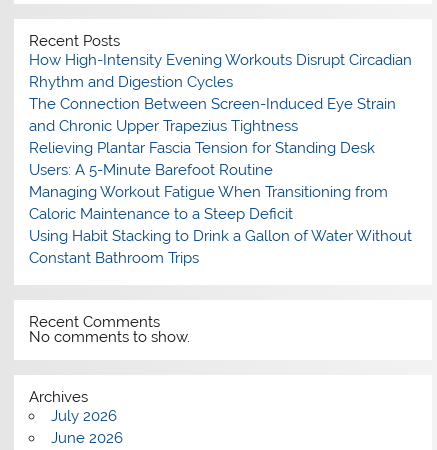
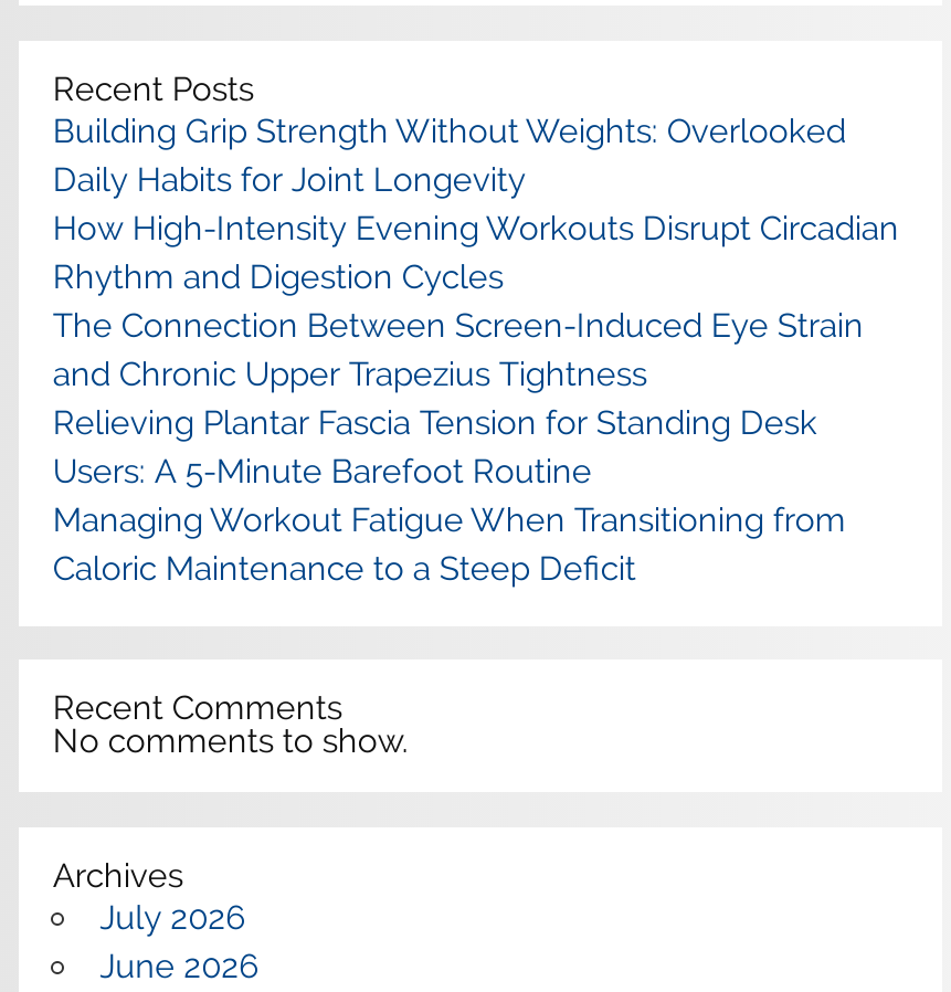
+ Building Grip Strength Without Weights: Overlooked
+ Daily Habits for Joint Longevity

moved down: How High-Intensity Evening Workouts Disrupt Circadian | Rhythm and Digestion Cycles | The Connection Between Screen-Induced Eye Strain | and Chronic Upper Trapezius Tightness | Relieving Plantar Fascia Tension for Standing Desk | Users: A 5-Minute Barefoot Routine | Managing Workout Fatigue When Transitioning from | Caloric Maintenance to a Steep Deficit

- Using Habit Stacking to Drink a Gallon of Water Without
- Constant Bathroom Trips
